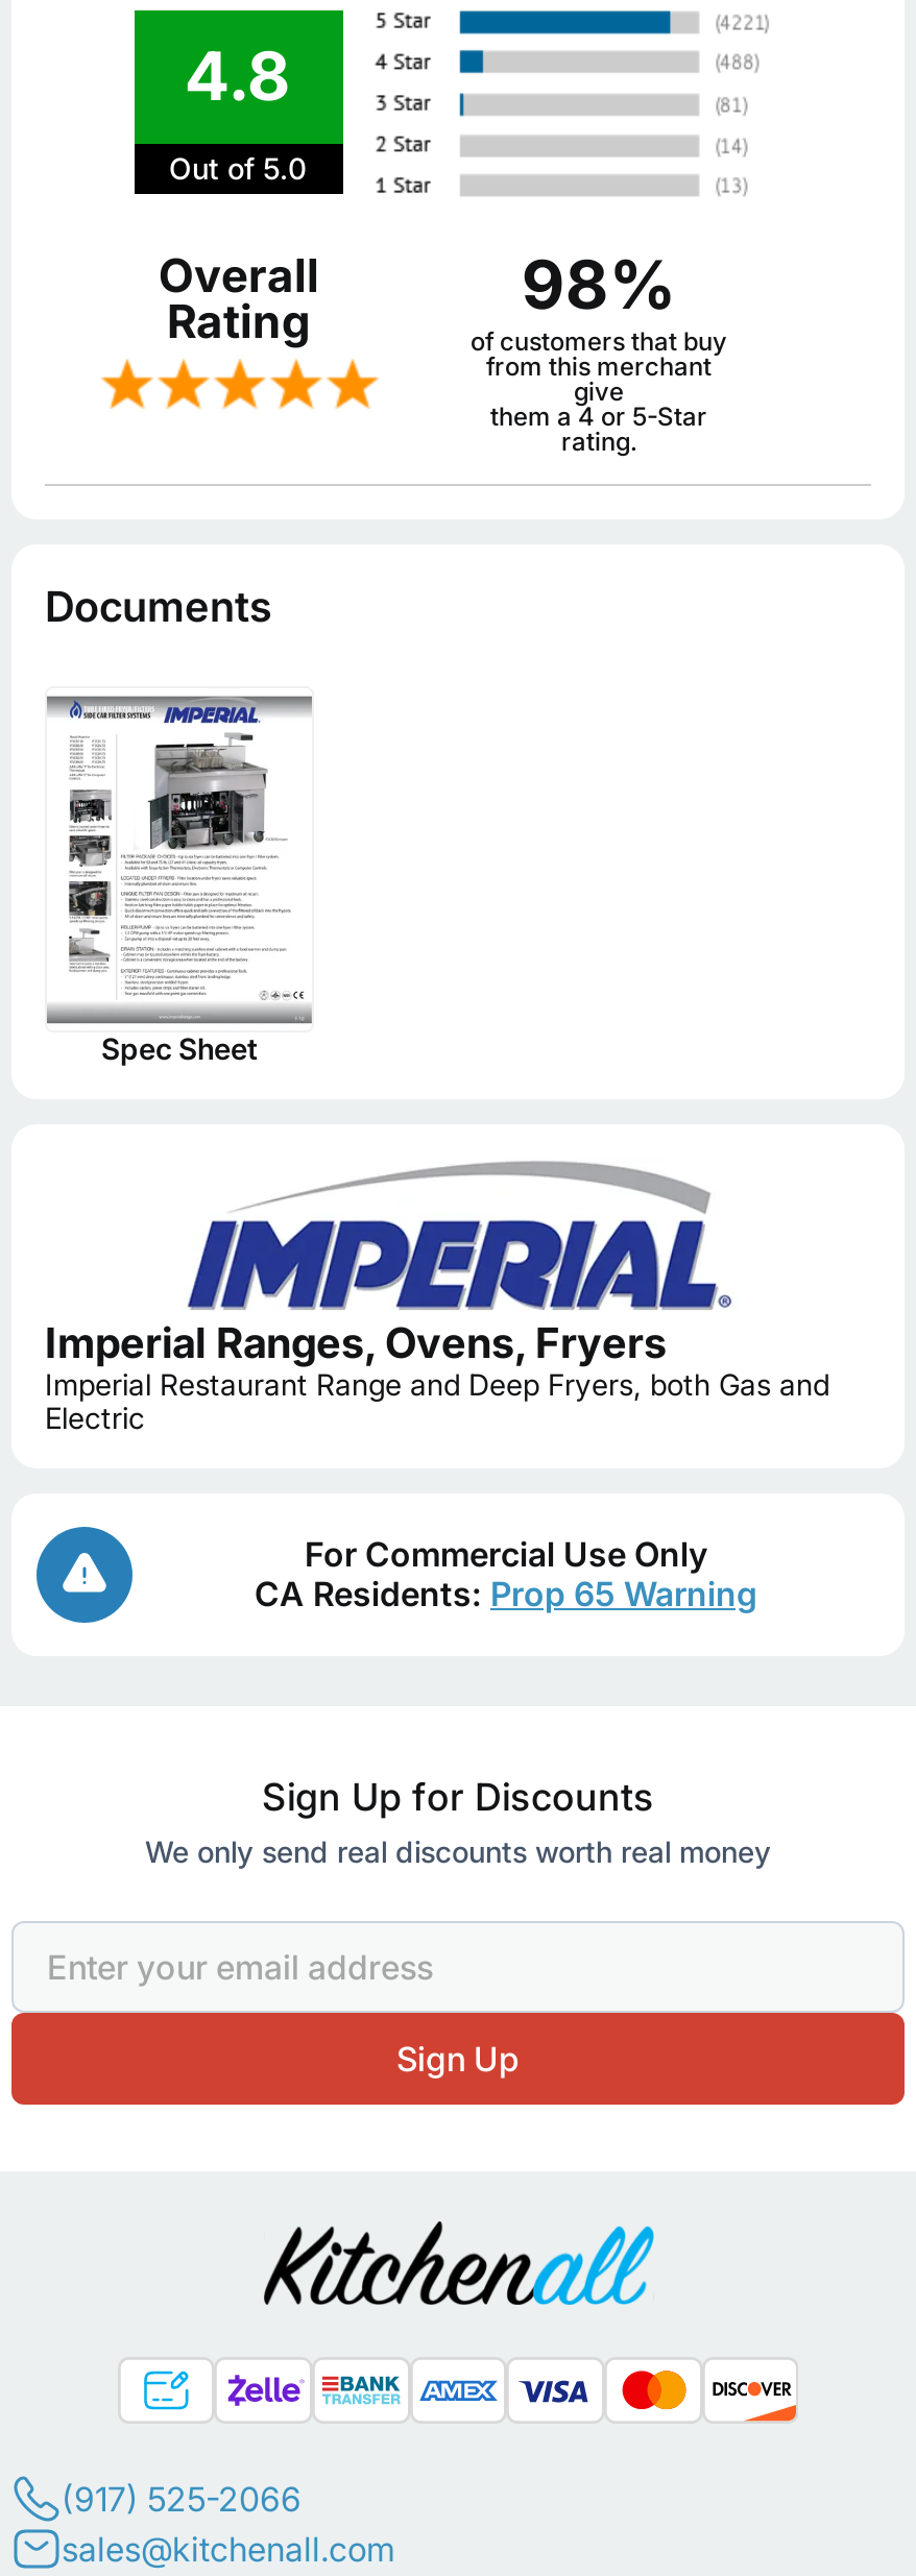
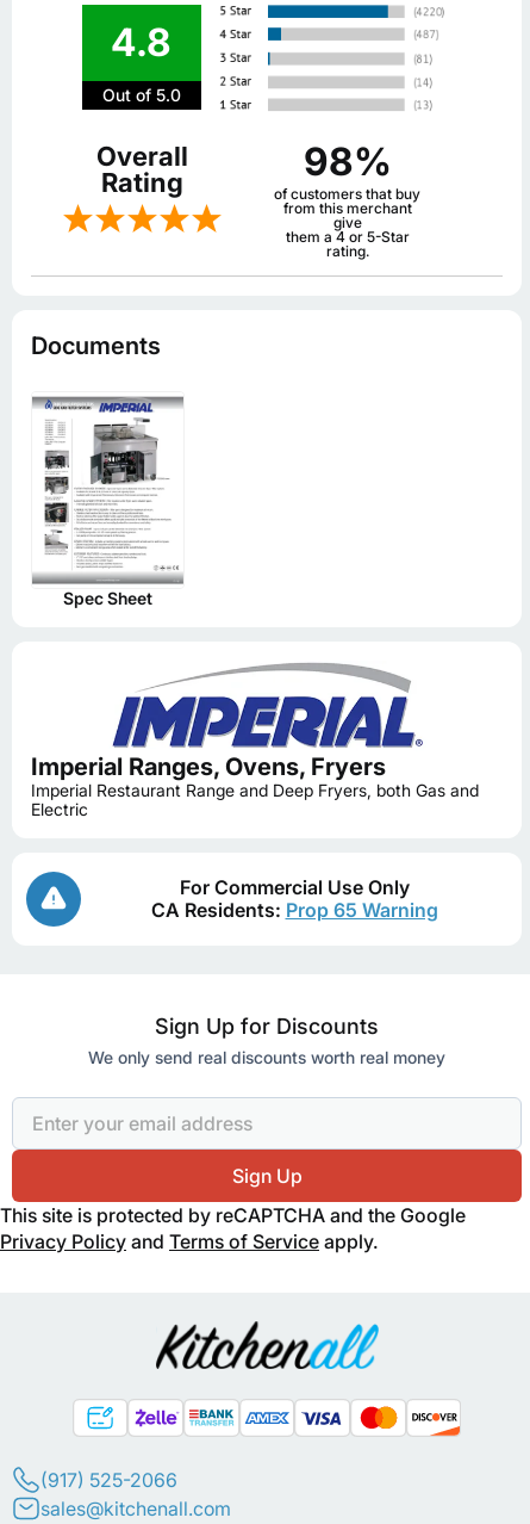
+ This site is protected by reCAPTCHA and the Google
+ Privacy Policy and Terms of Service apply.
